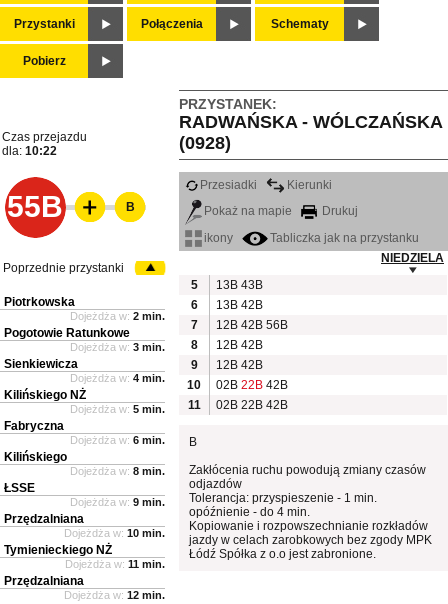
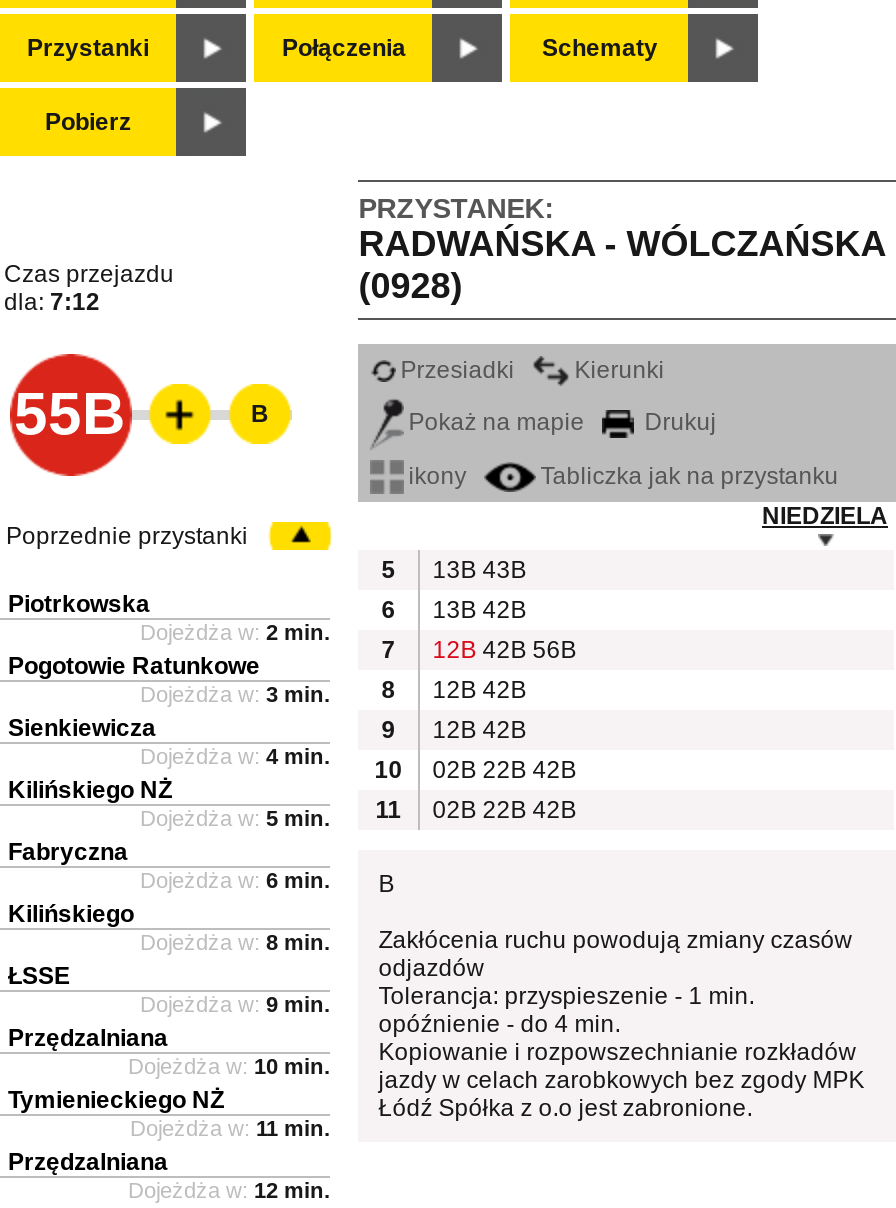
- dla: 10:22
+ dla: 7:12
